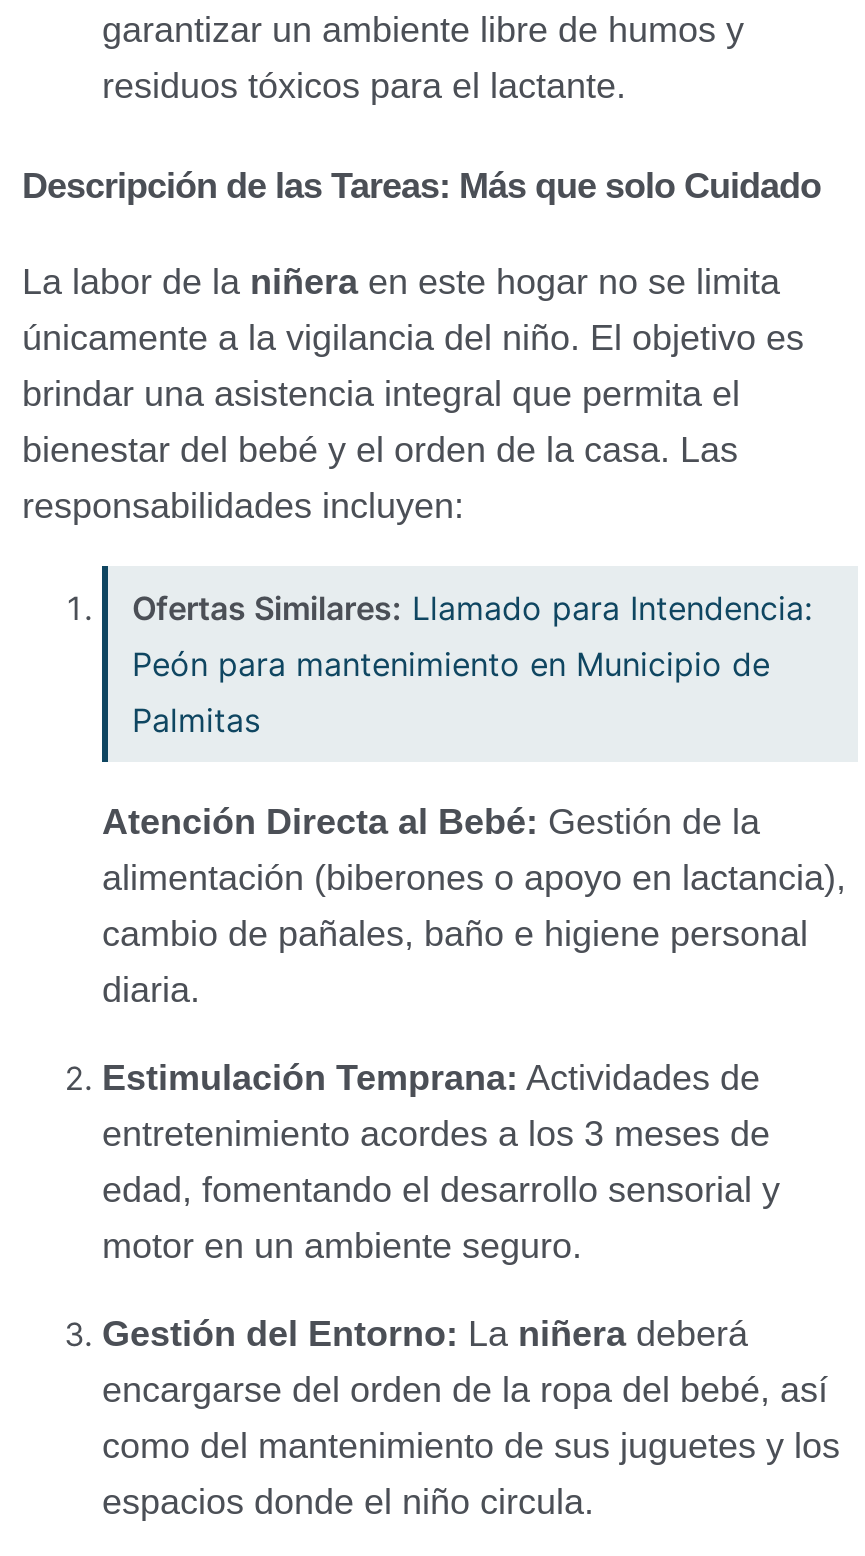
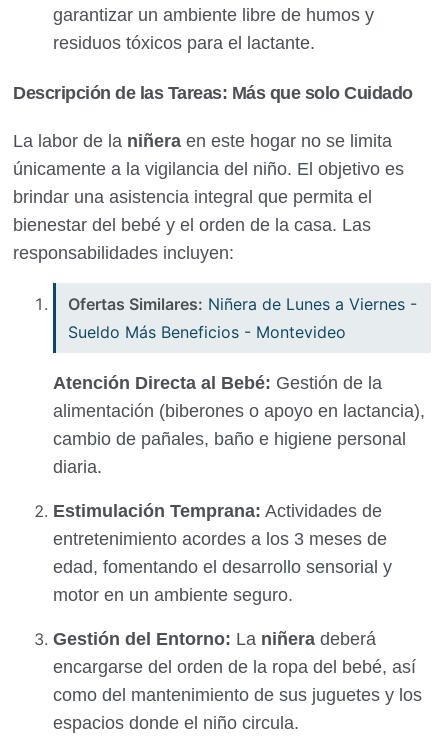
- Ofertas Similares: Llamado para Intendencia:
- Peón para mantenimiento en Municipio de
- Palmitas
+ Ofertas Similares: Niñera de Lunes a Viernes -
+ Sueldo Más Beneficios - Montevideo
